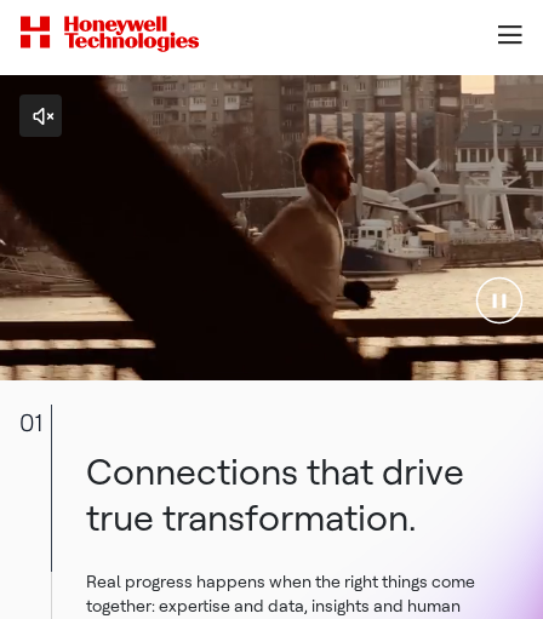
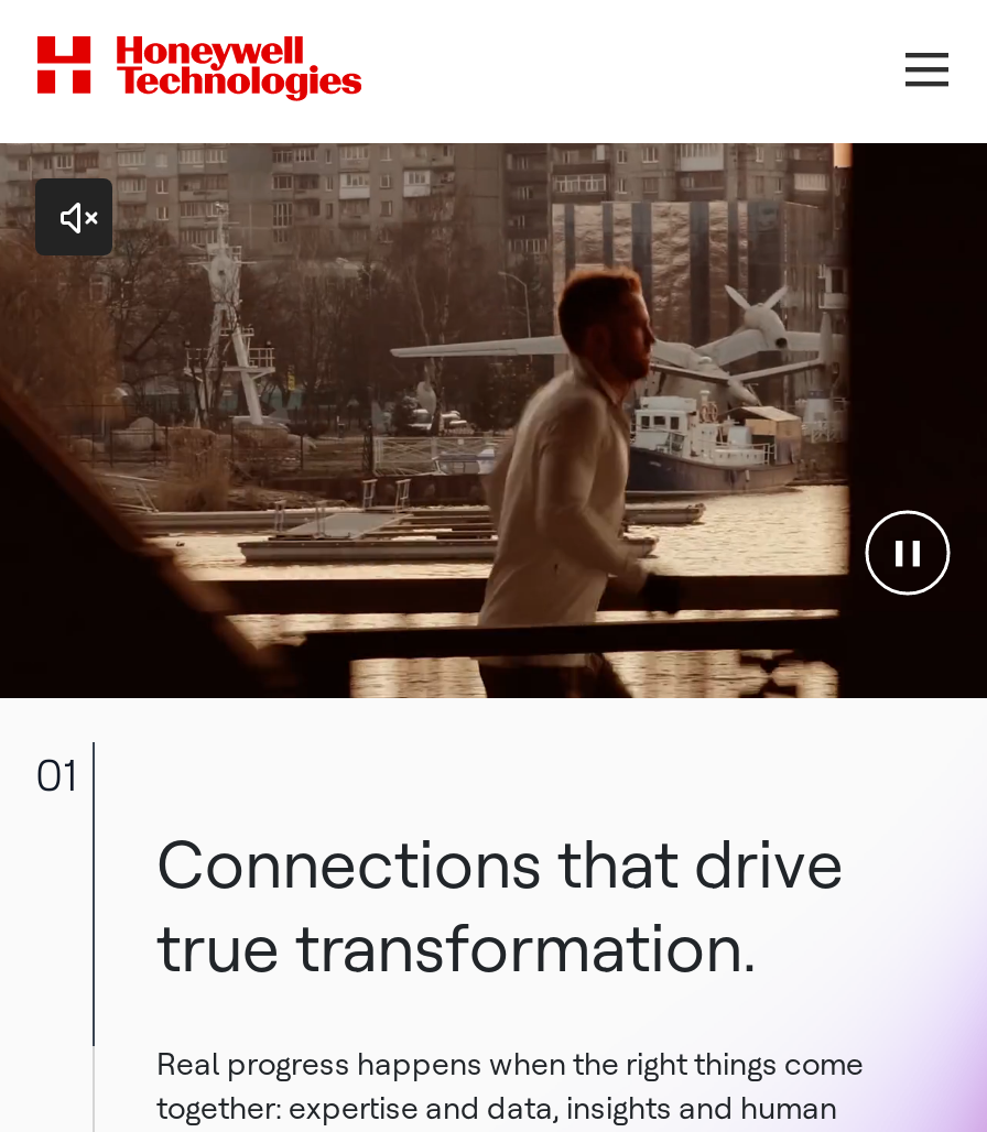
- [image]
+ [image]
